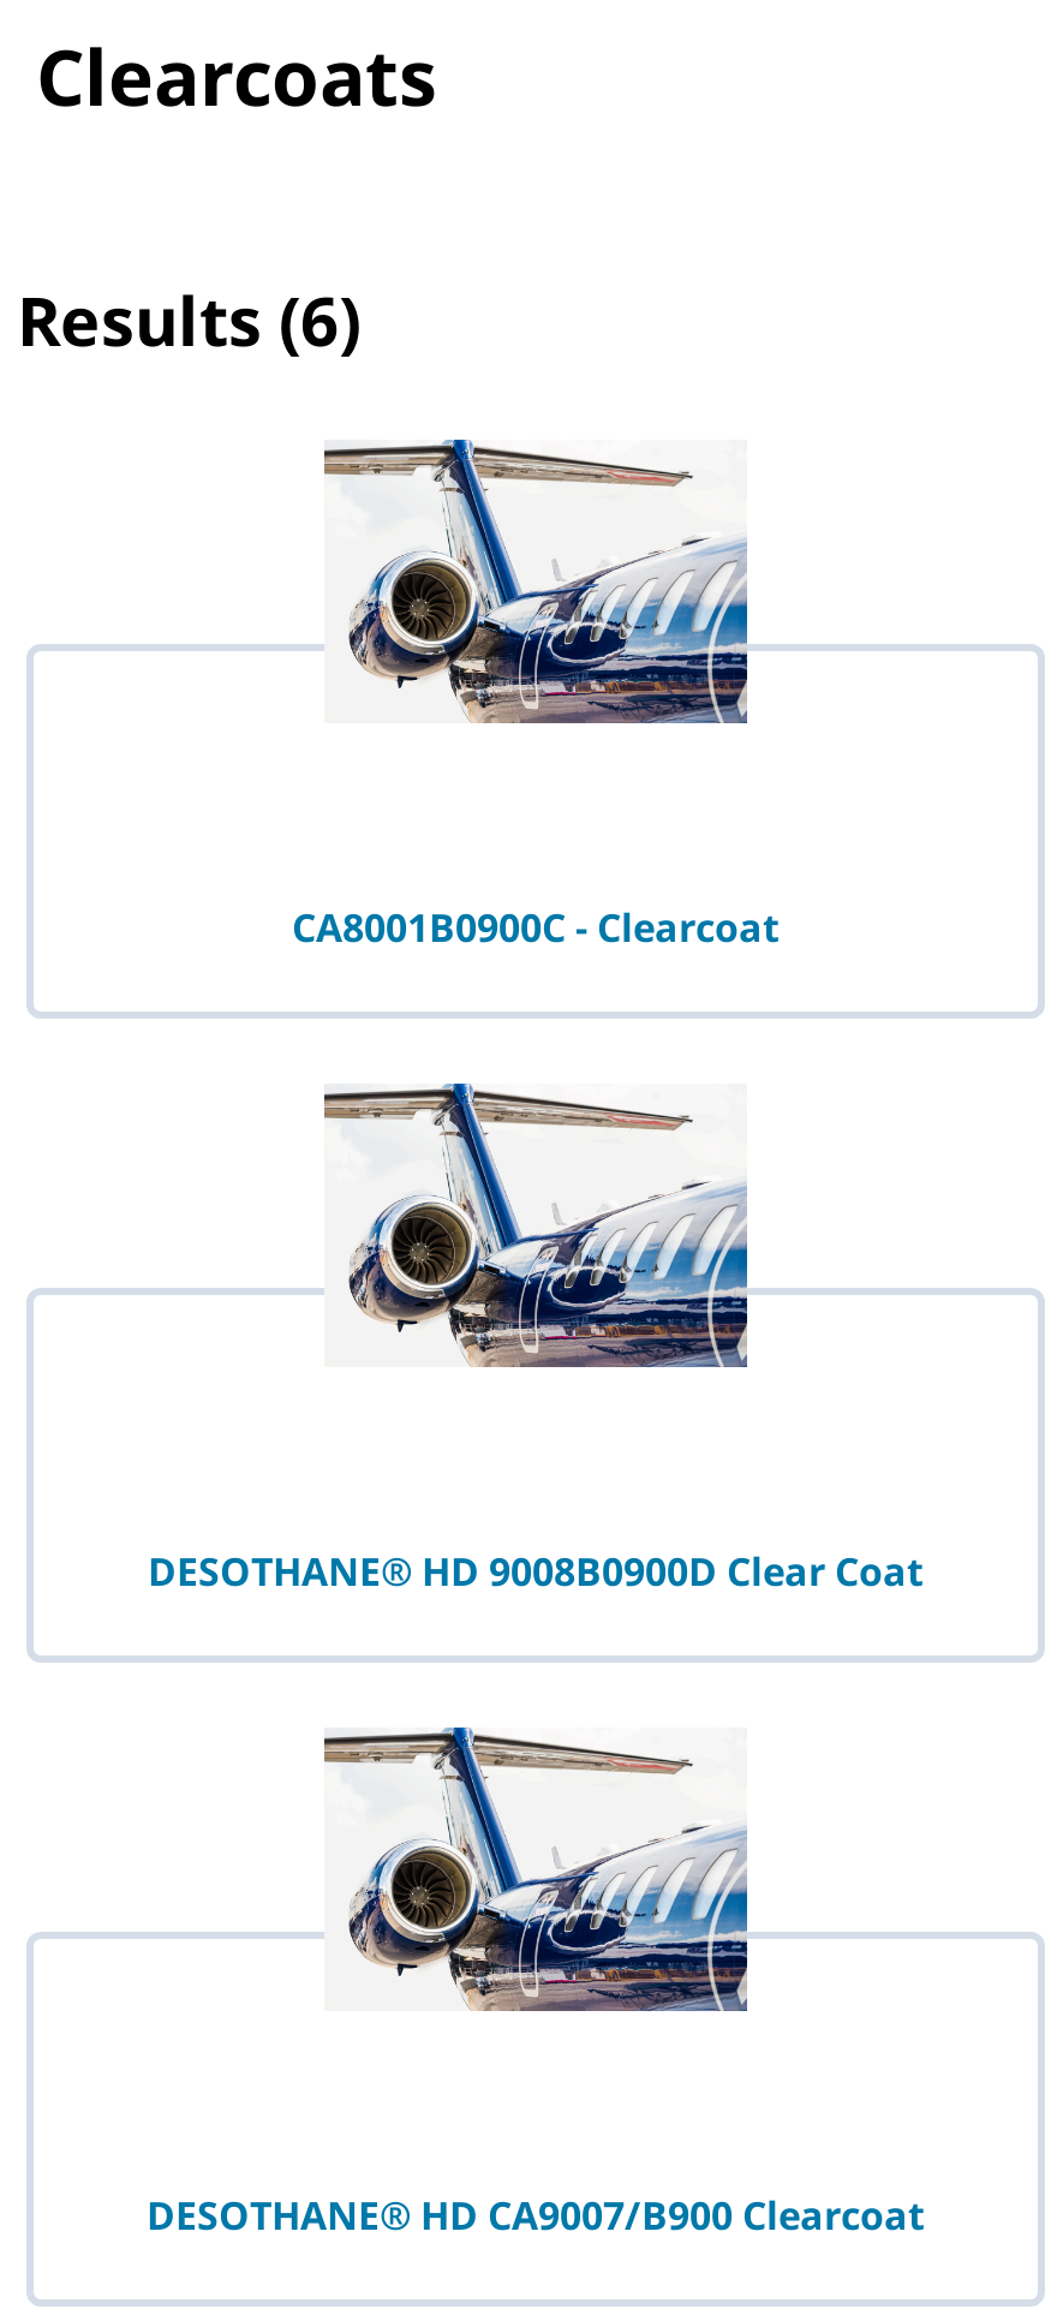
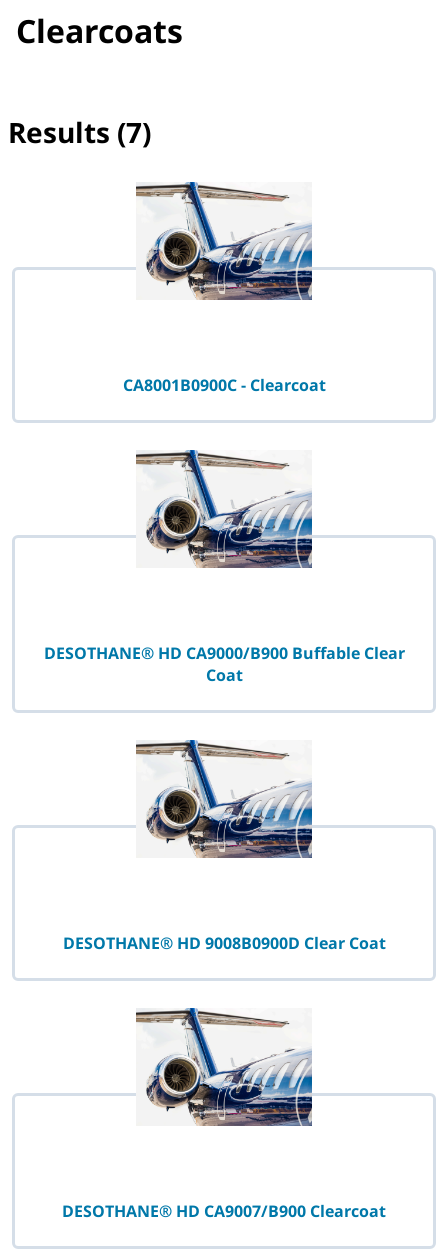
- Results (6)
+ Results (7)

+ DESOTHANE® HD CA9000/B900 Buffable Clear
+ Coat
